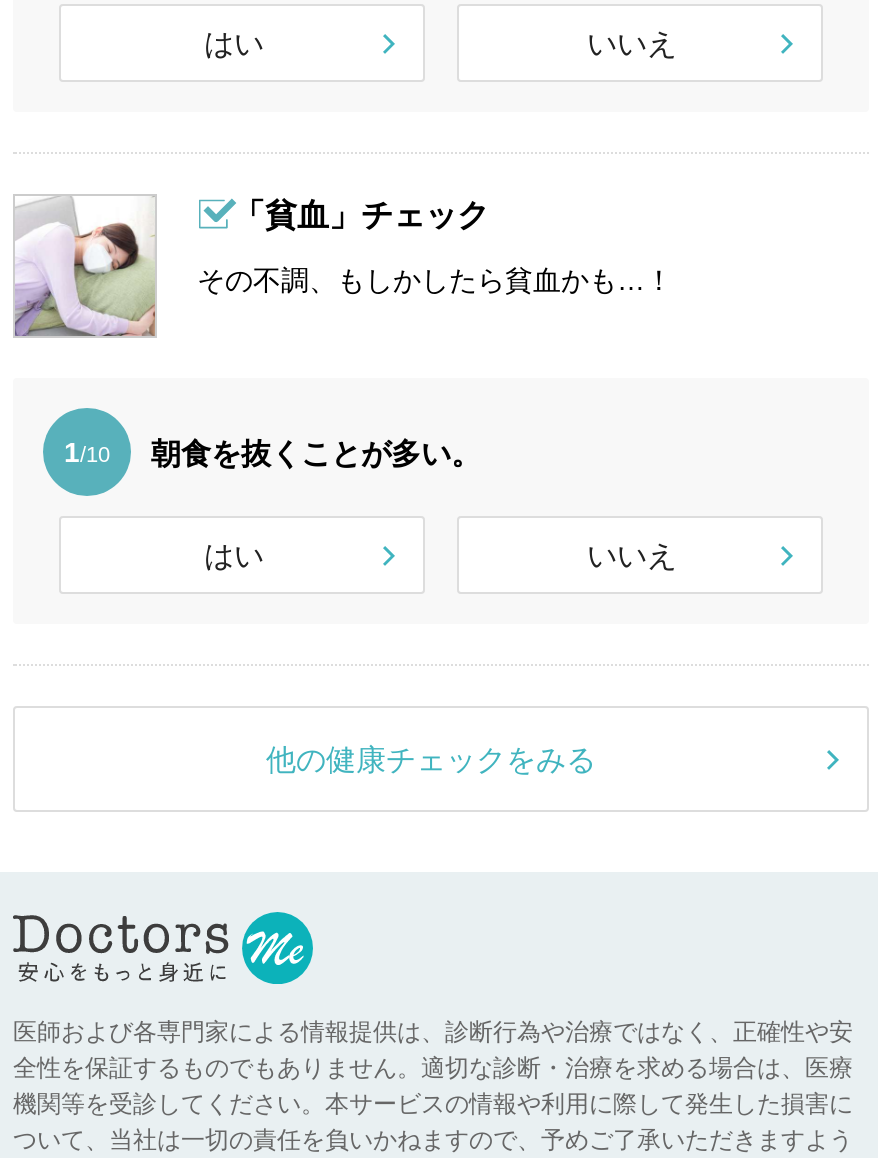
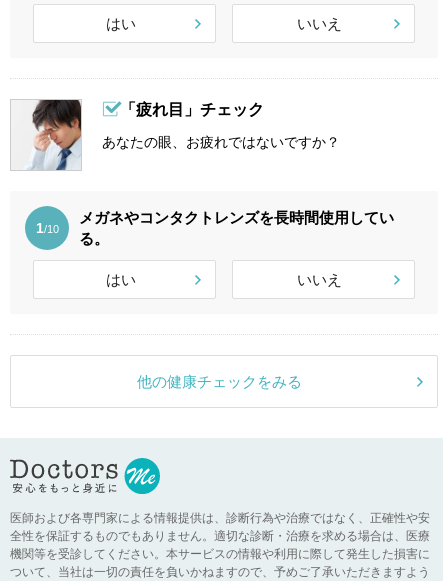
- [image]
- その不調、もしかしたら貧血かも…！
+ [image]
+ あなたの眼、お疲れではないですか？

- 「貧血」チェック
+ 「疲れ目」チェック

- 朝食を抜くことが多い。
+ メガネやコンタクトレンズを長時間使用してい
+ る。
